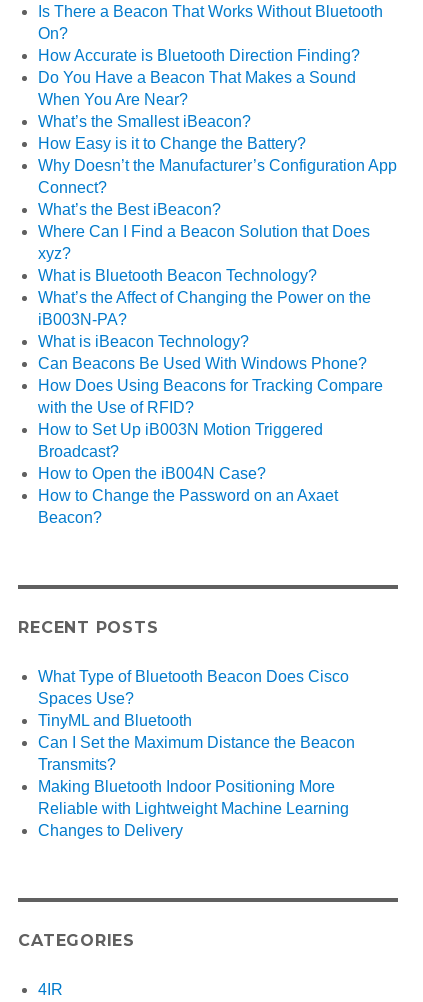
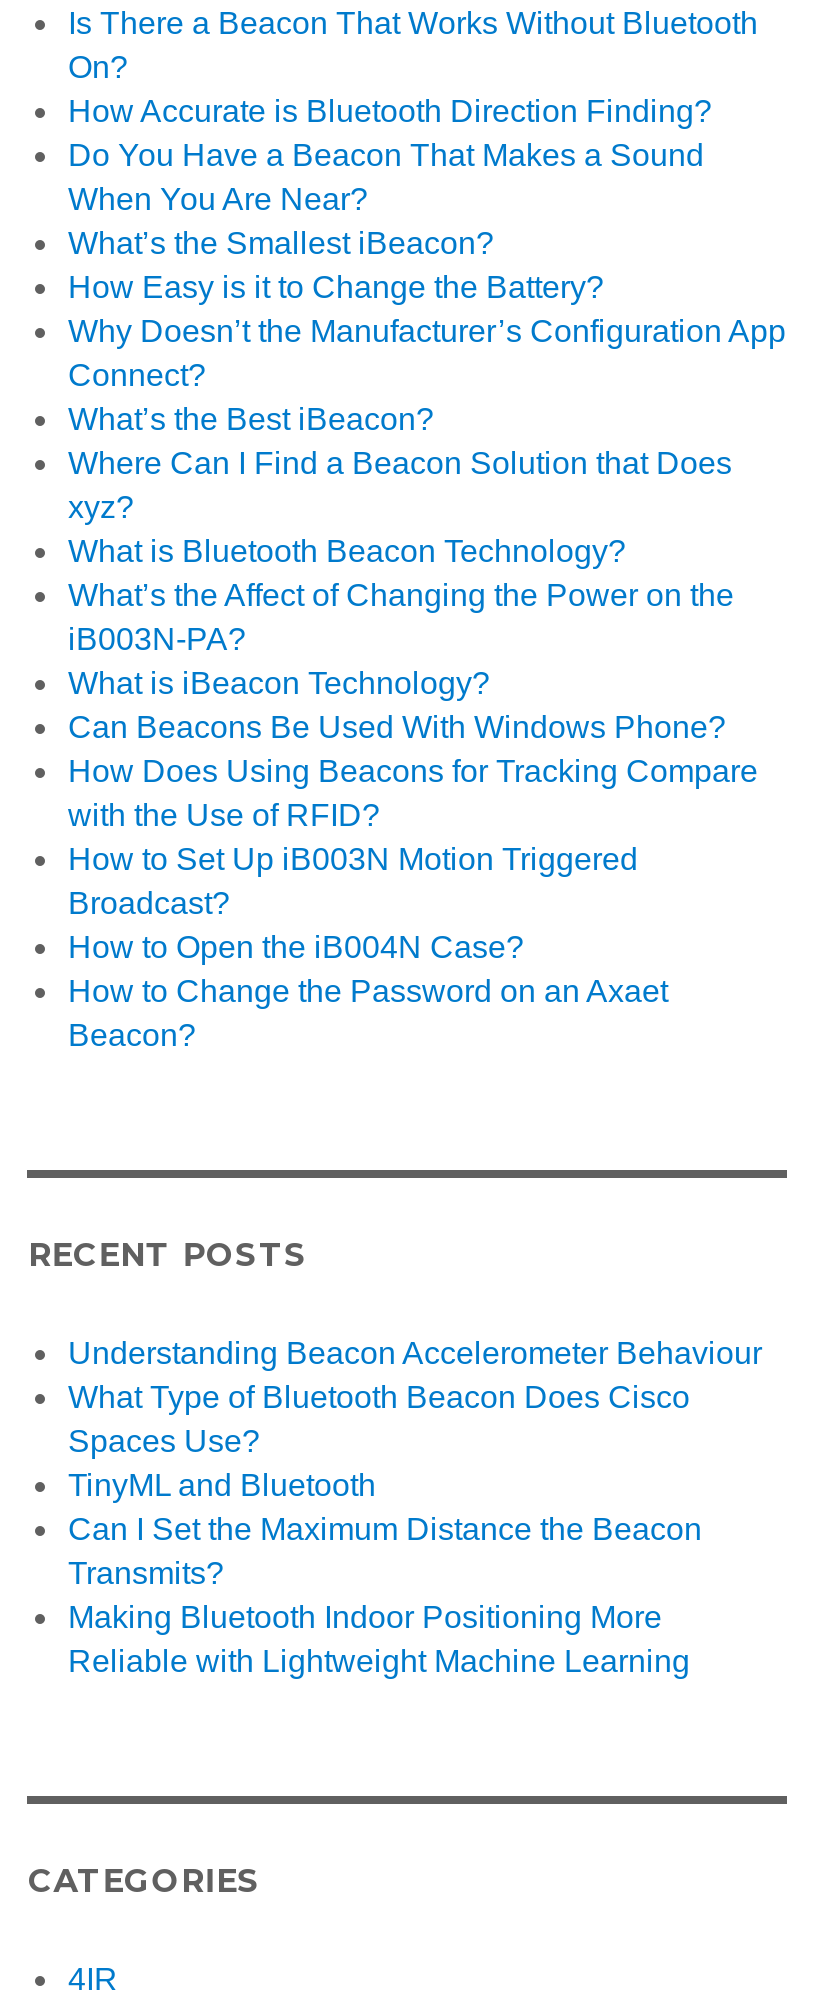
+ Understanding Beacon Accelerometer Behaviour

moved down: What Type of Bluetooth Beacon Does Cisco | Spaces Use? | TinyML and Bluetooth | Can I Set the Maximum Distance the Beacon | Transmits? | Making Bluetooth Indoor Positioning More | Reliable with Lightweight Machine Learning

- Changes to Delivery
